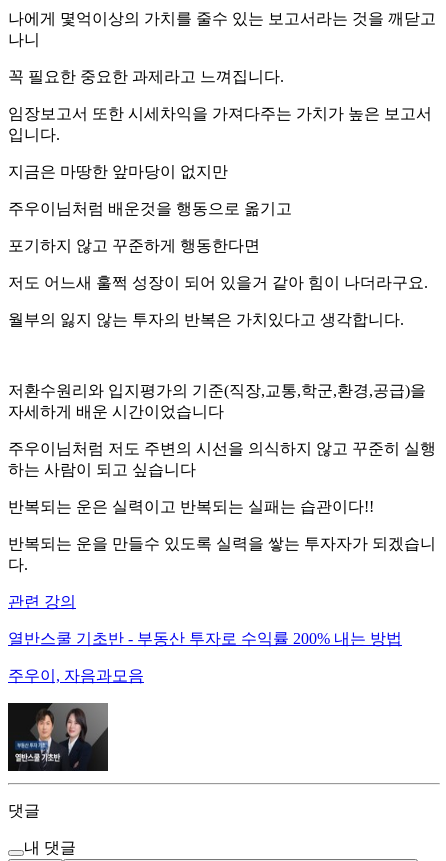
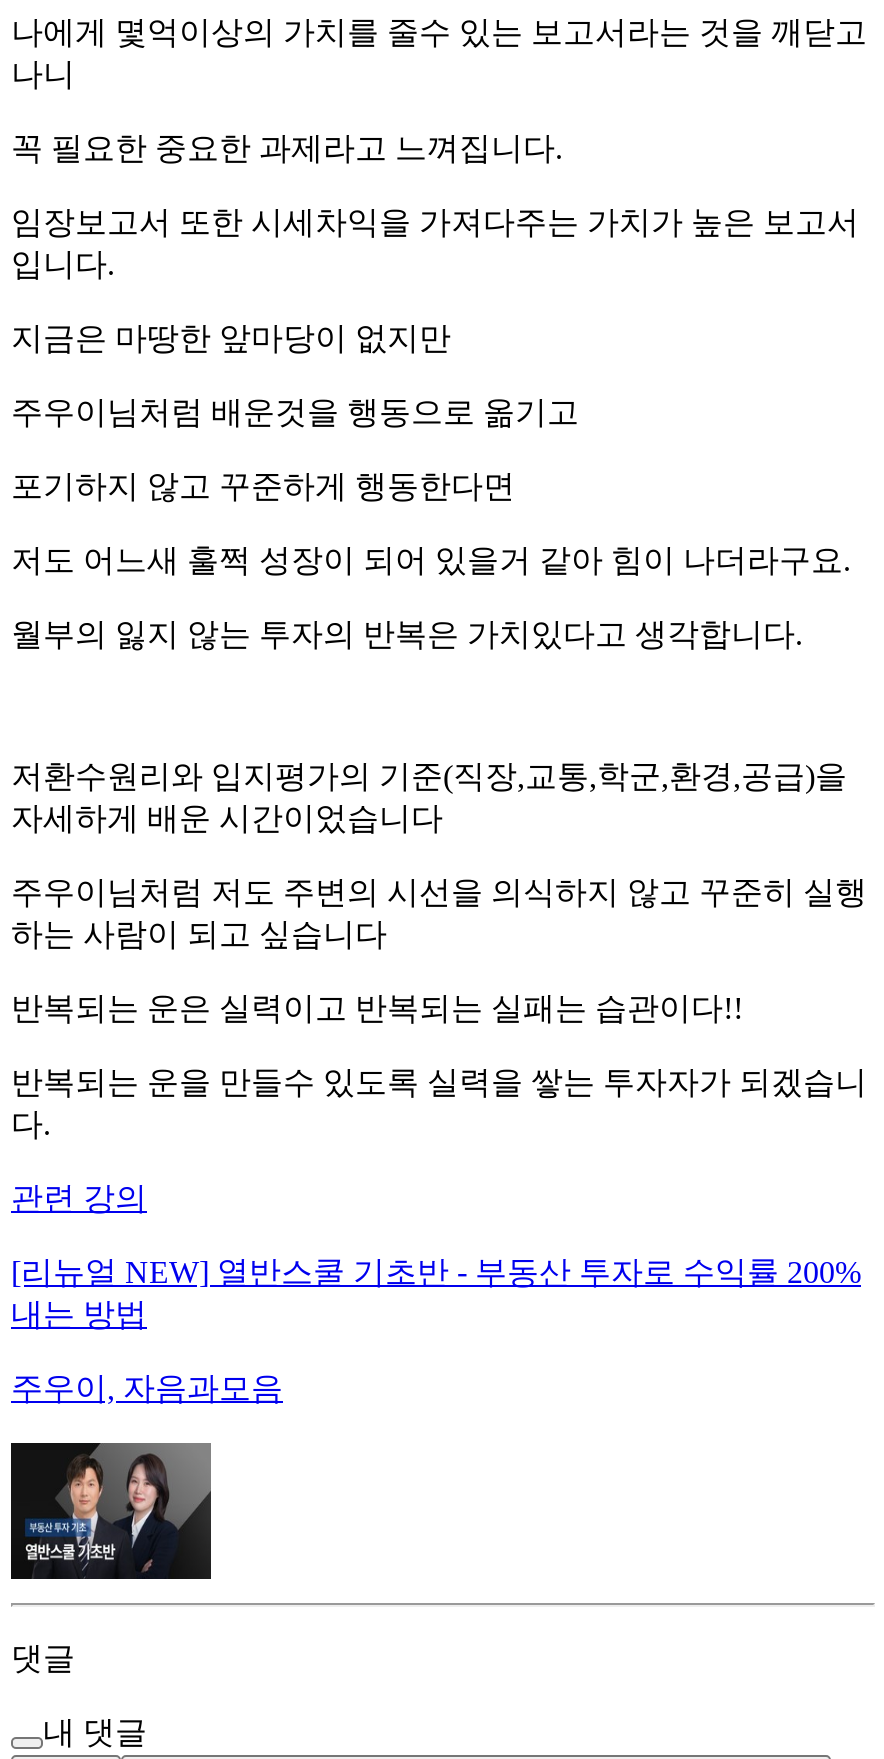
- 열반스쿨 기초반 - 부동산 투자로 수익률 200% 내는 방법
+ [리뉴얼 NEW] 열반스쿨 기초반 - 부동산 투자로 수익률 200%
+ 내는 방법
